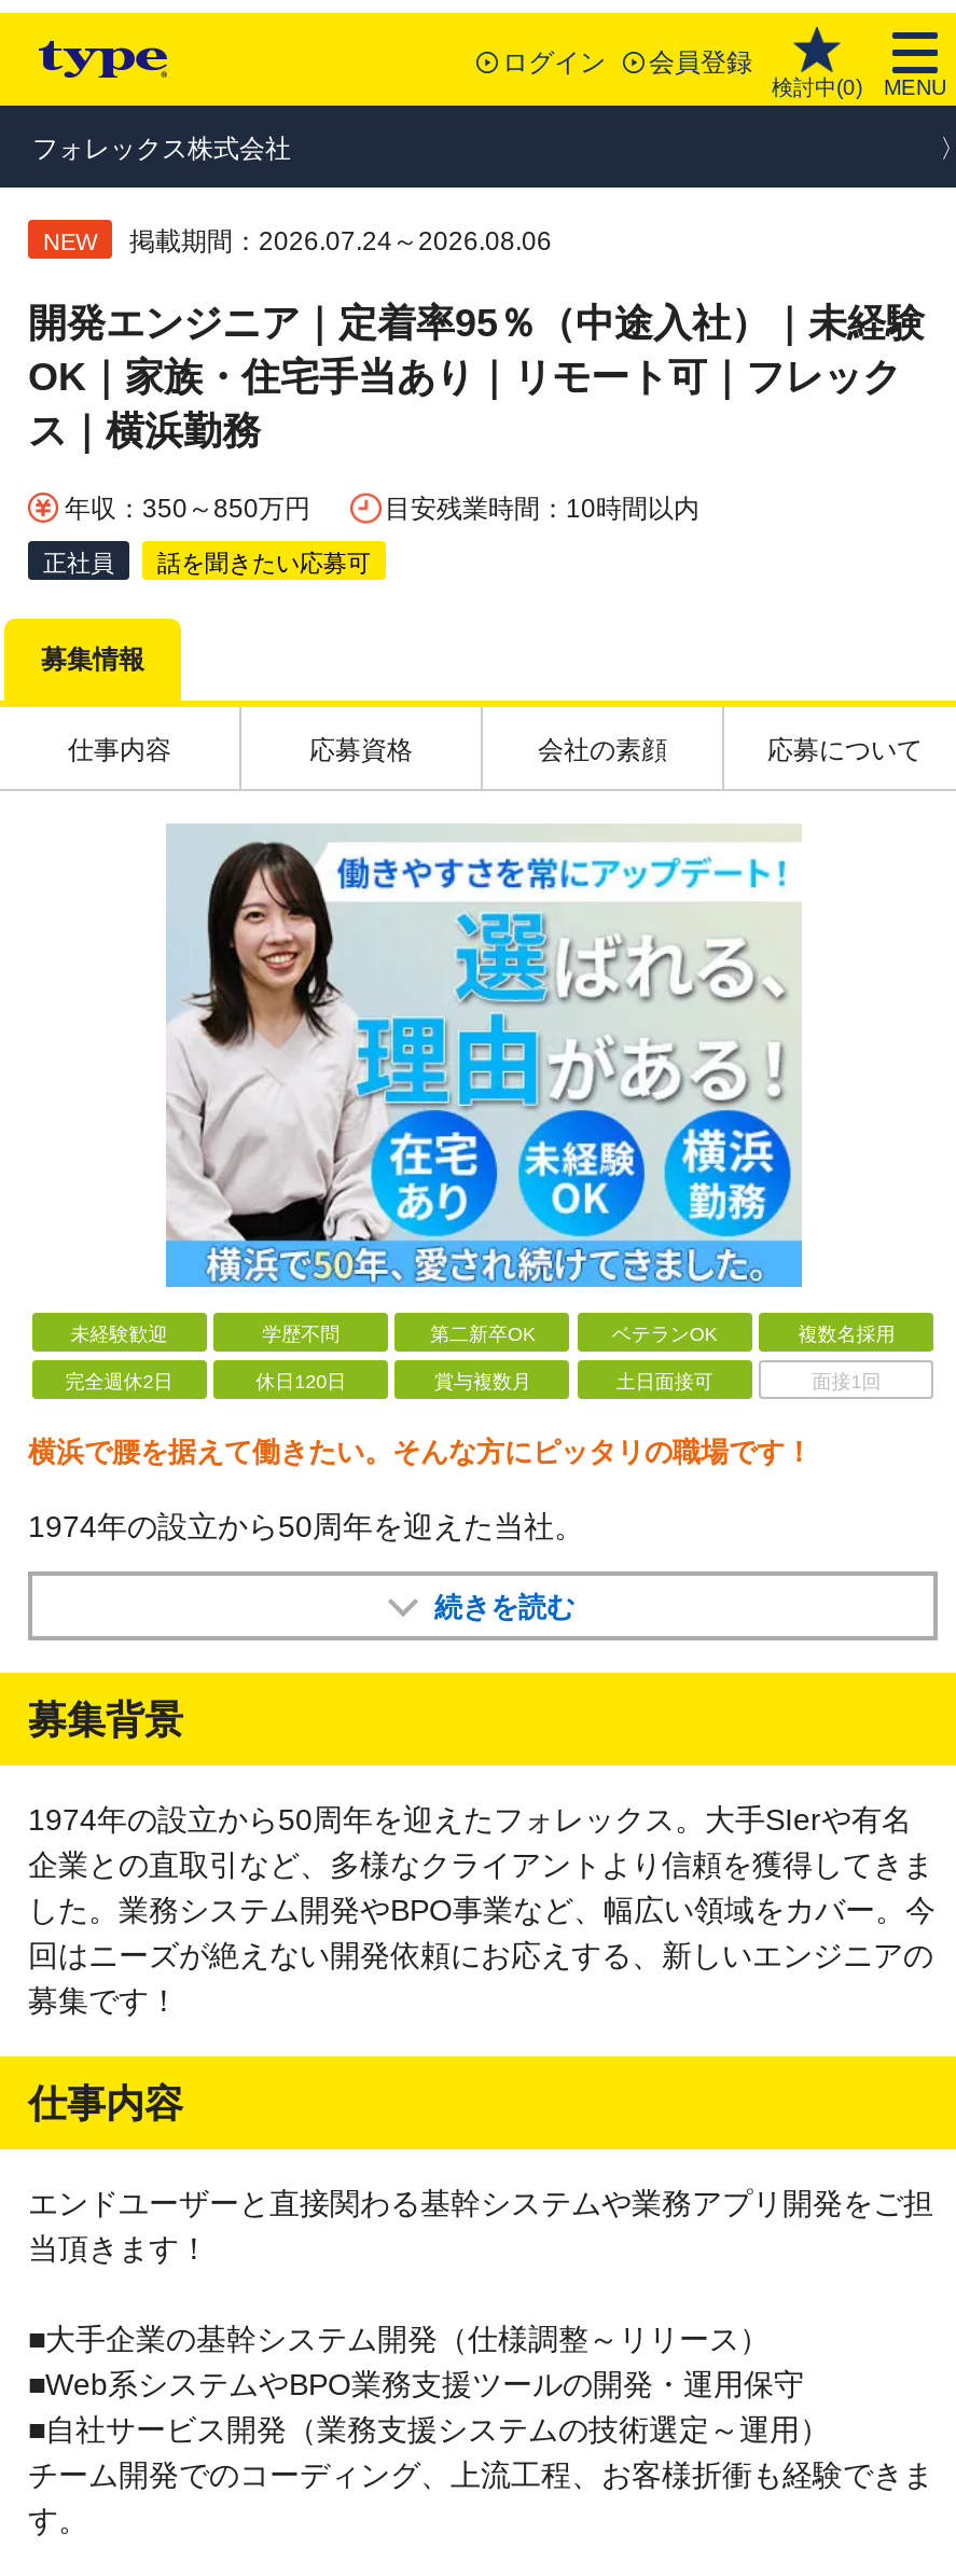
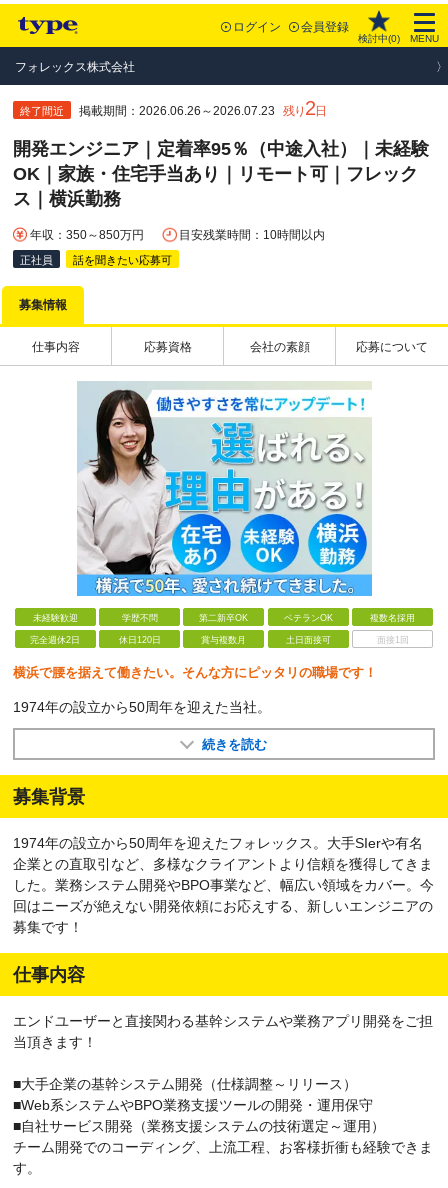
- NEW
- 掲載期間：2026.07.24～2026.08.06
+ 終了間近
+ 掲載期間：2026.06.26～2026.07.23 残り2日
